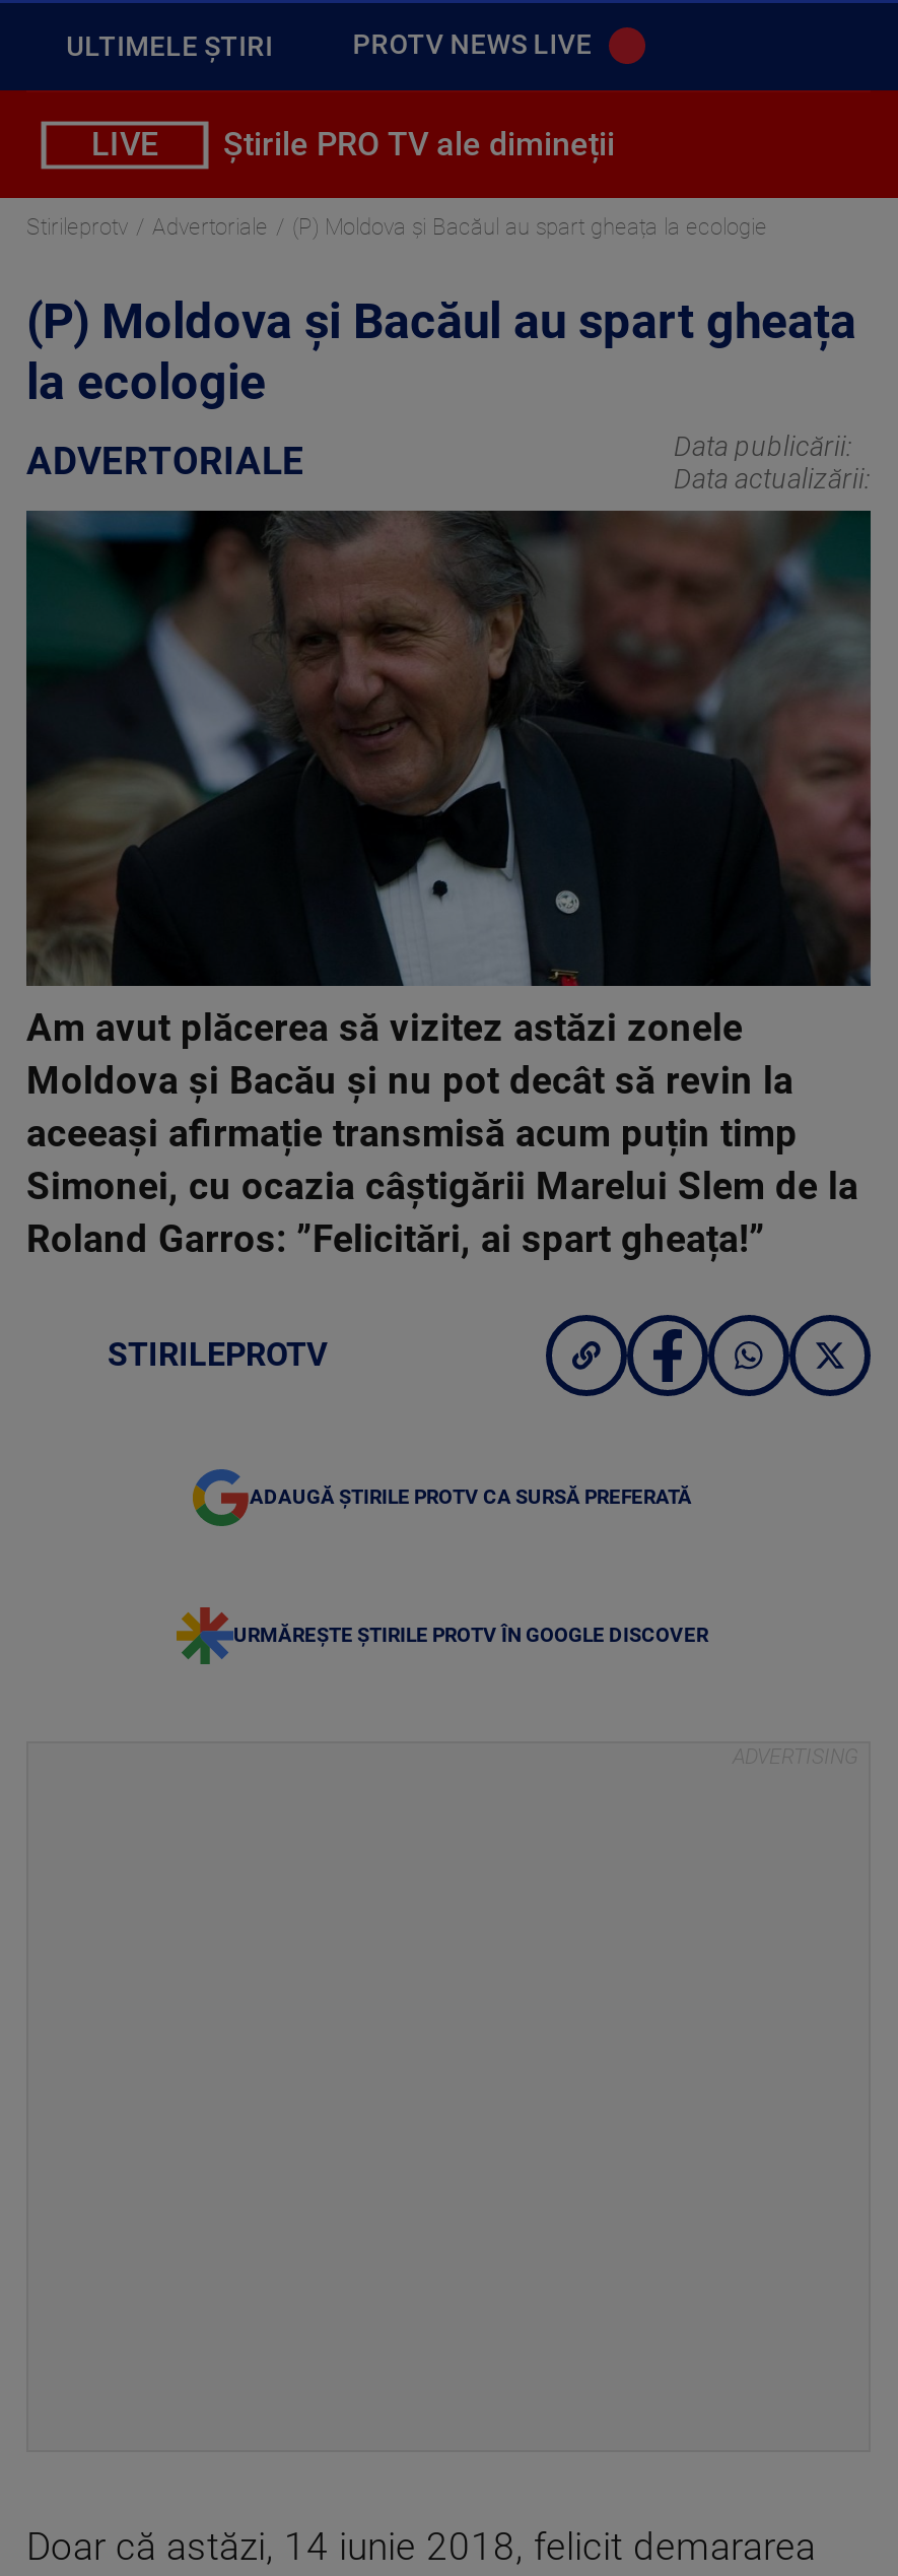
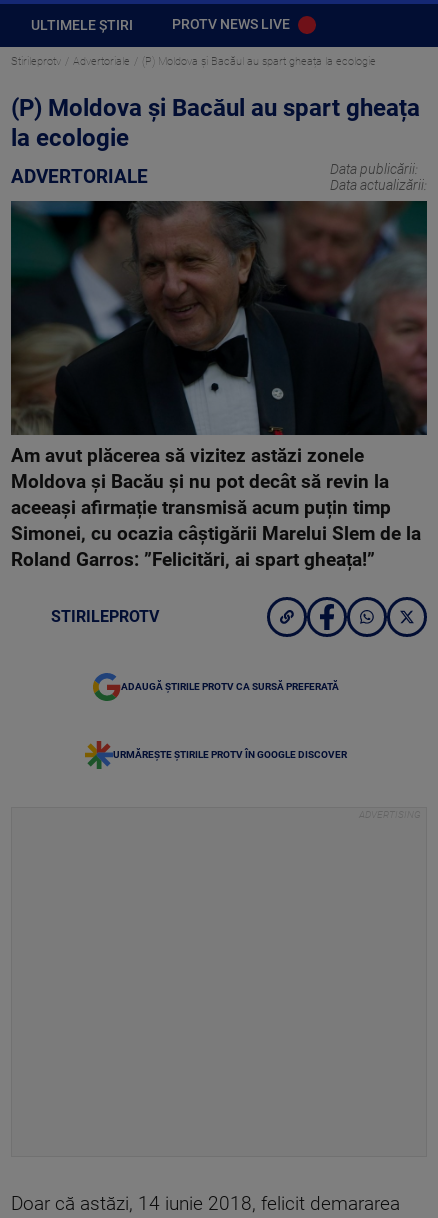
- LIVE
- Știrile PRO TV ale dimineții
